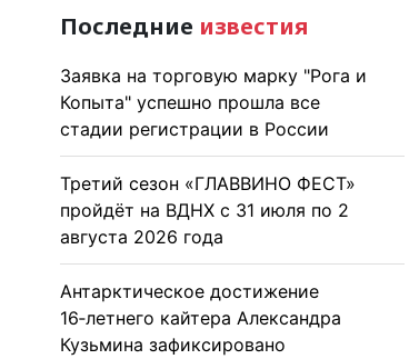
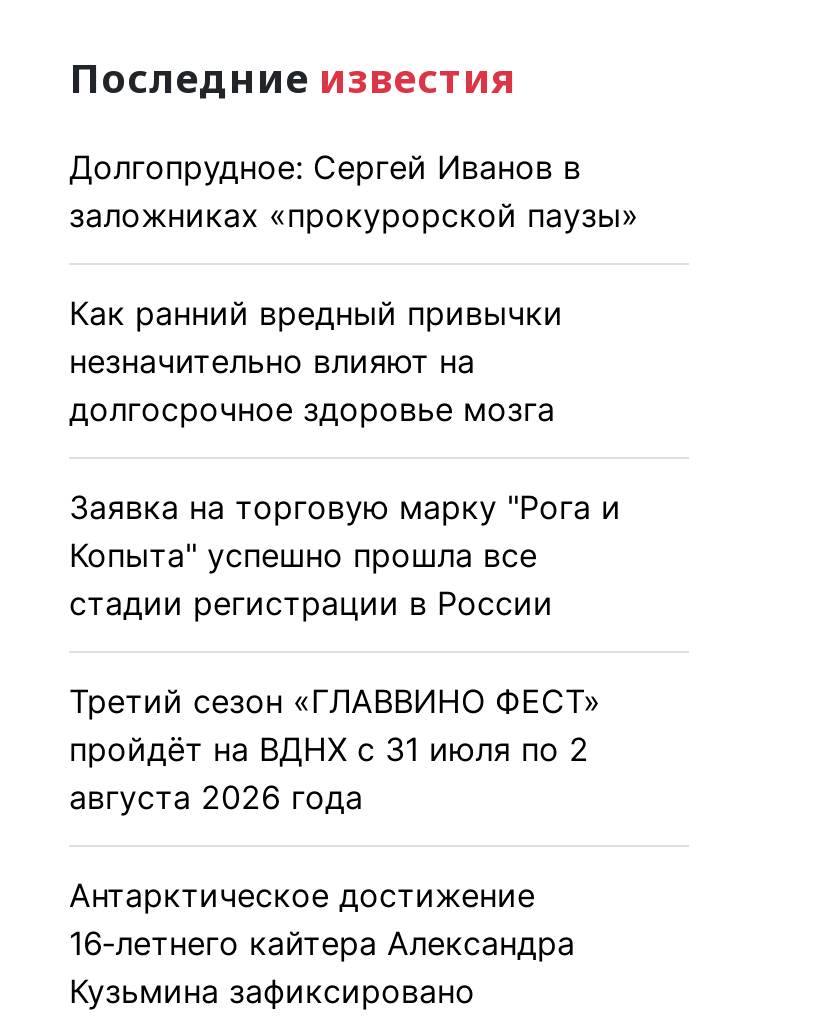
+ Долгопрудное: Сергей Иванов в
+ заложниках «прокурорской паузы»
+ Как ранний вредный привычки
+ незначительно влияют на
+ долгосрочное здоровье мозга
